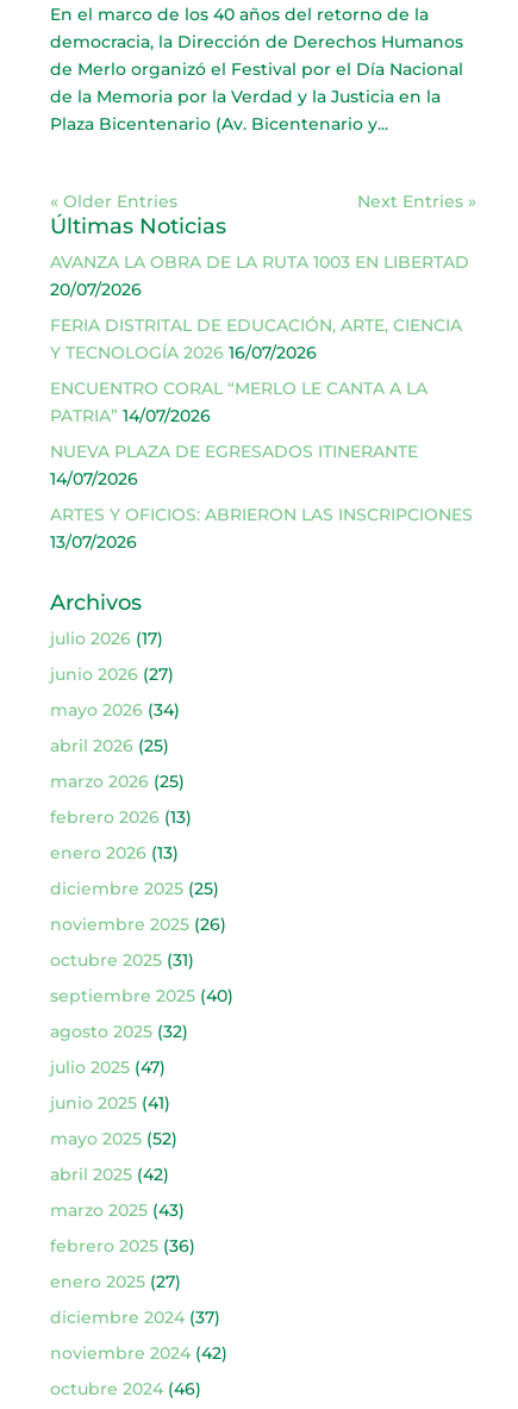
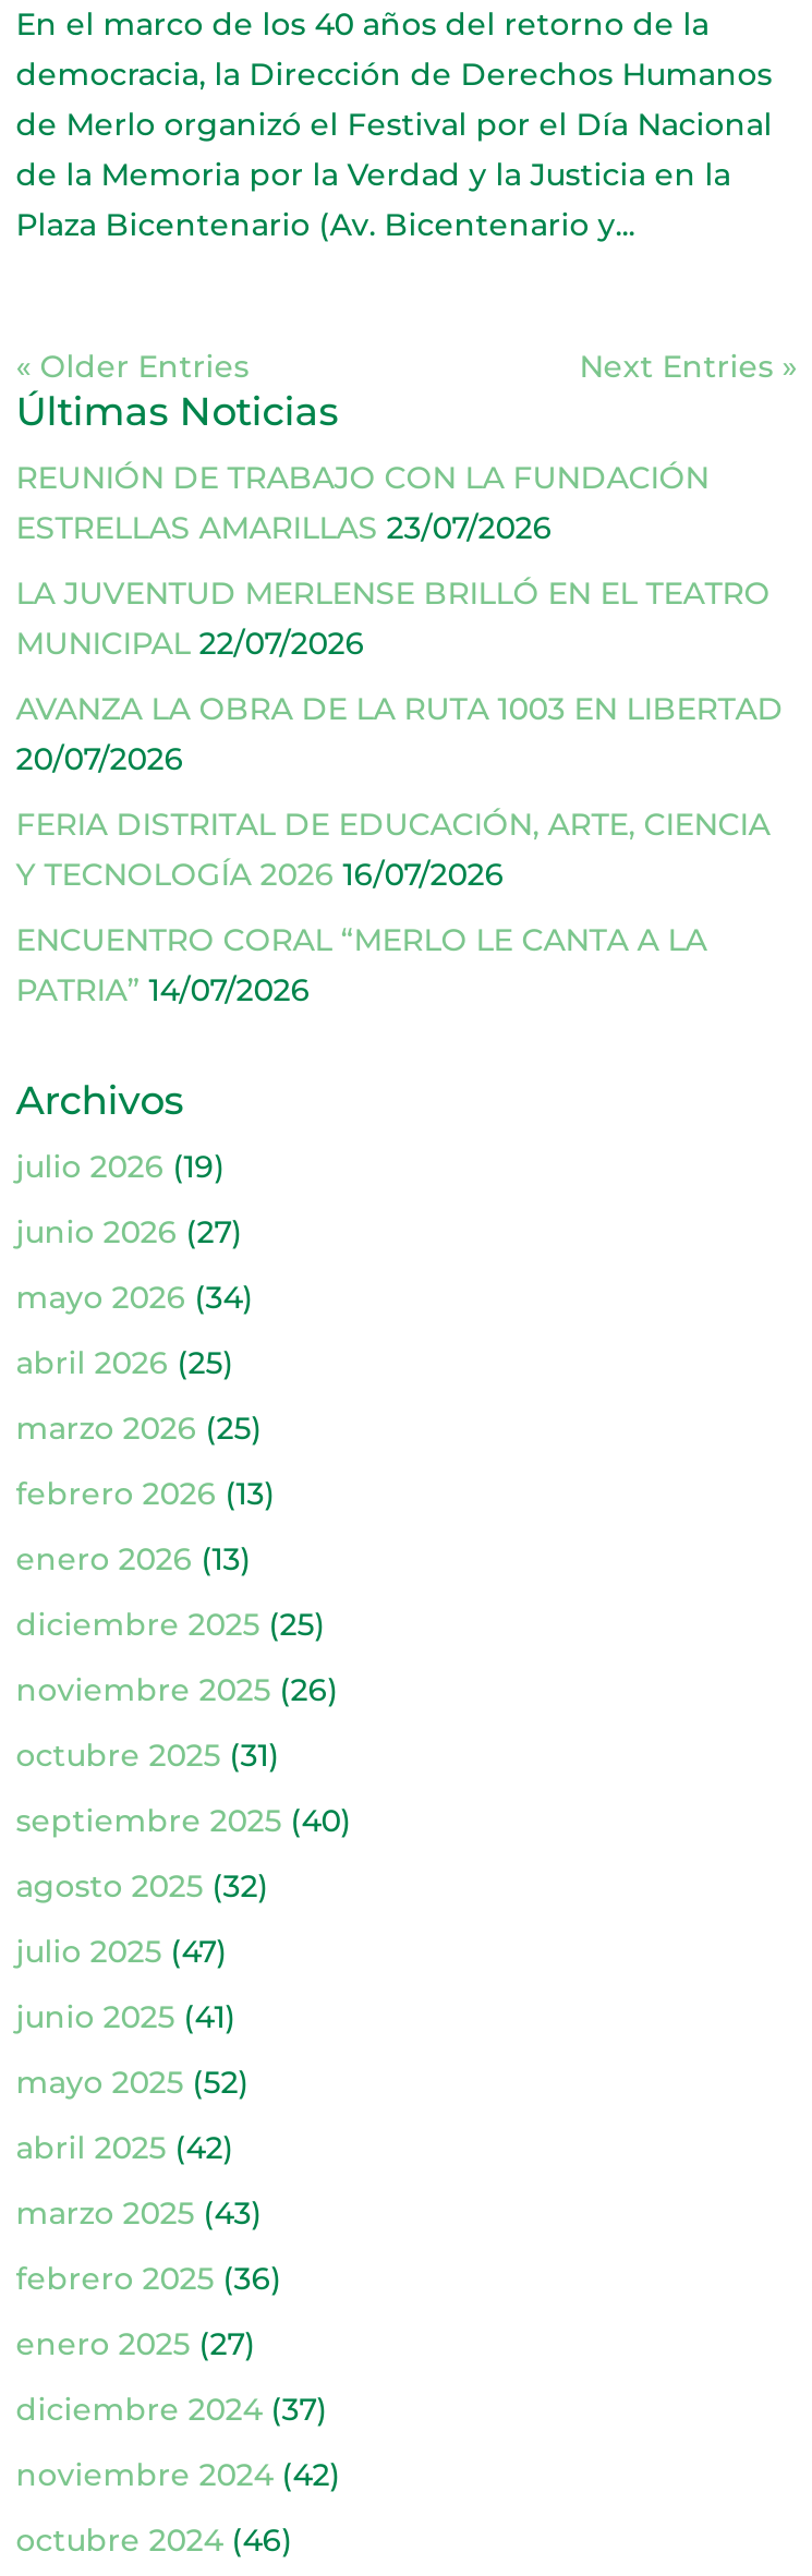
+ REUNIÓN DE TRABAJO CON LA FUNDACIÓN
+ ESTRELLAS AMARILLAS 23/07/2026
+ LA JUVENTUD MERLENSE BRILLÓ EN EL TEATRO
+ MUNICIPAL 22/07/2026

moved down: AVANZA LA OBRA DE LA RUTA 1003 EN LIBERTAD | 20/07/2026 | FERIA DISTRITAL DE EDUCACIÓN, ARTE, CIENCIA | Y TECNOLOGÍA 2026 16/07/2026 | ENCUENTRO CORAL “MERLO LE CANTA A LA | PATRIA” 14/07/2026

- NUEVA PLAZA DE EGRESADOS ITINERANTE
- 14/07/2026
- ARTES Y OFICIOS: ABRIERON LAS INSCRIPCIONES
- 13/07/2026

- julio 2026 (17)
+ julio 2026 (19)
